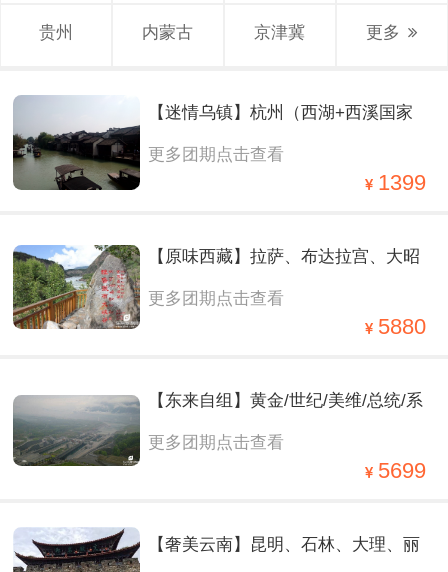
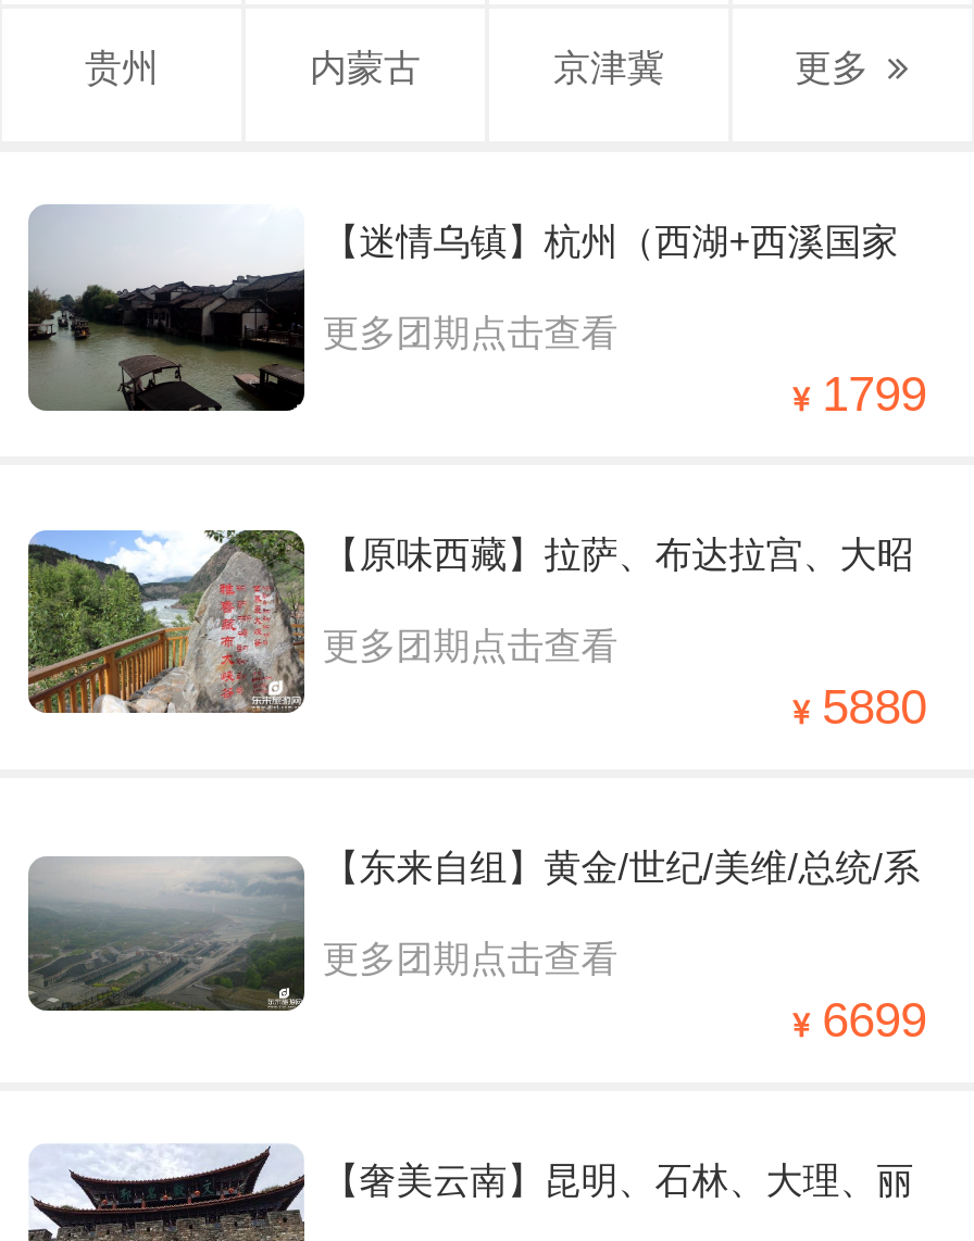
- 1399
+ 1799

- 5699
+ 6699
